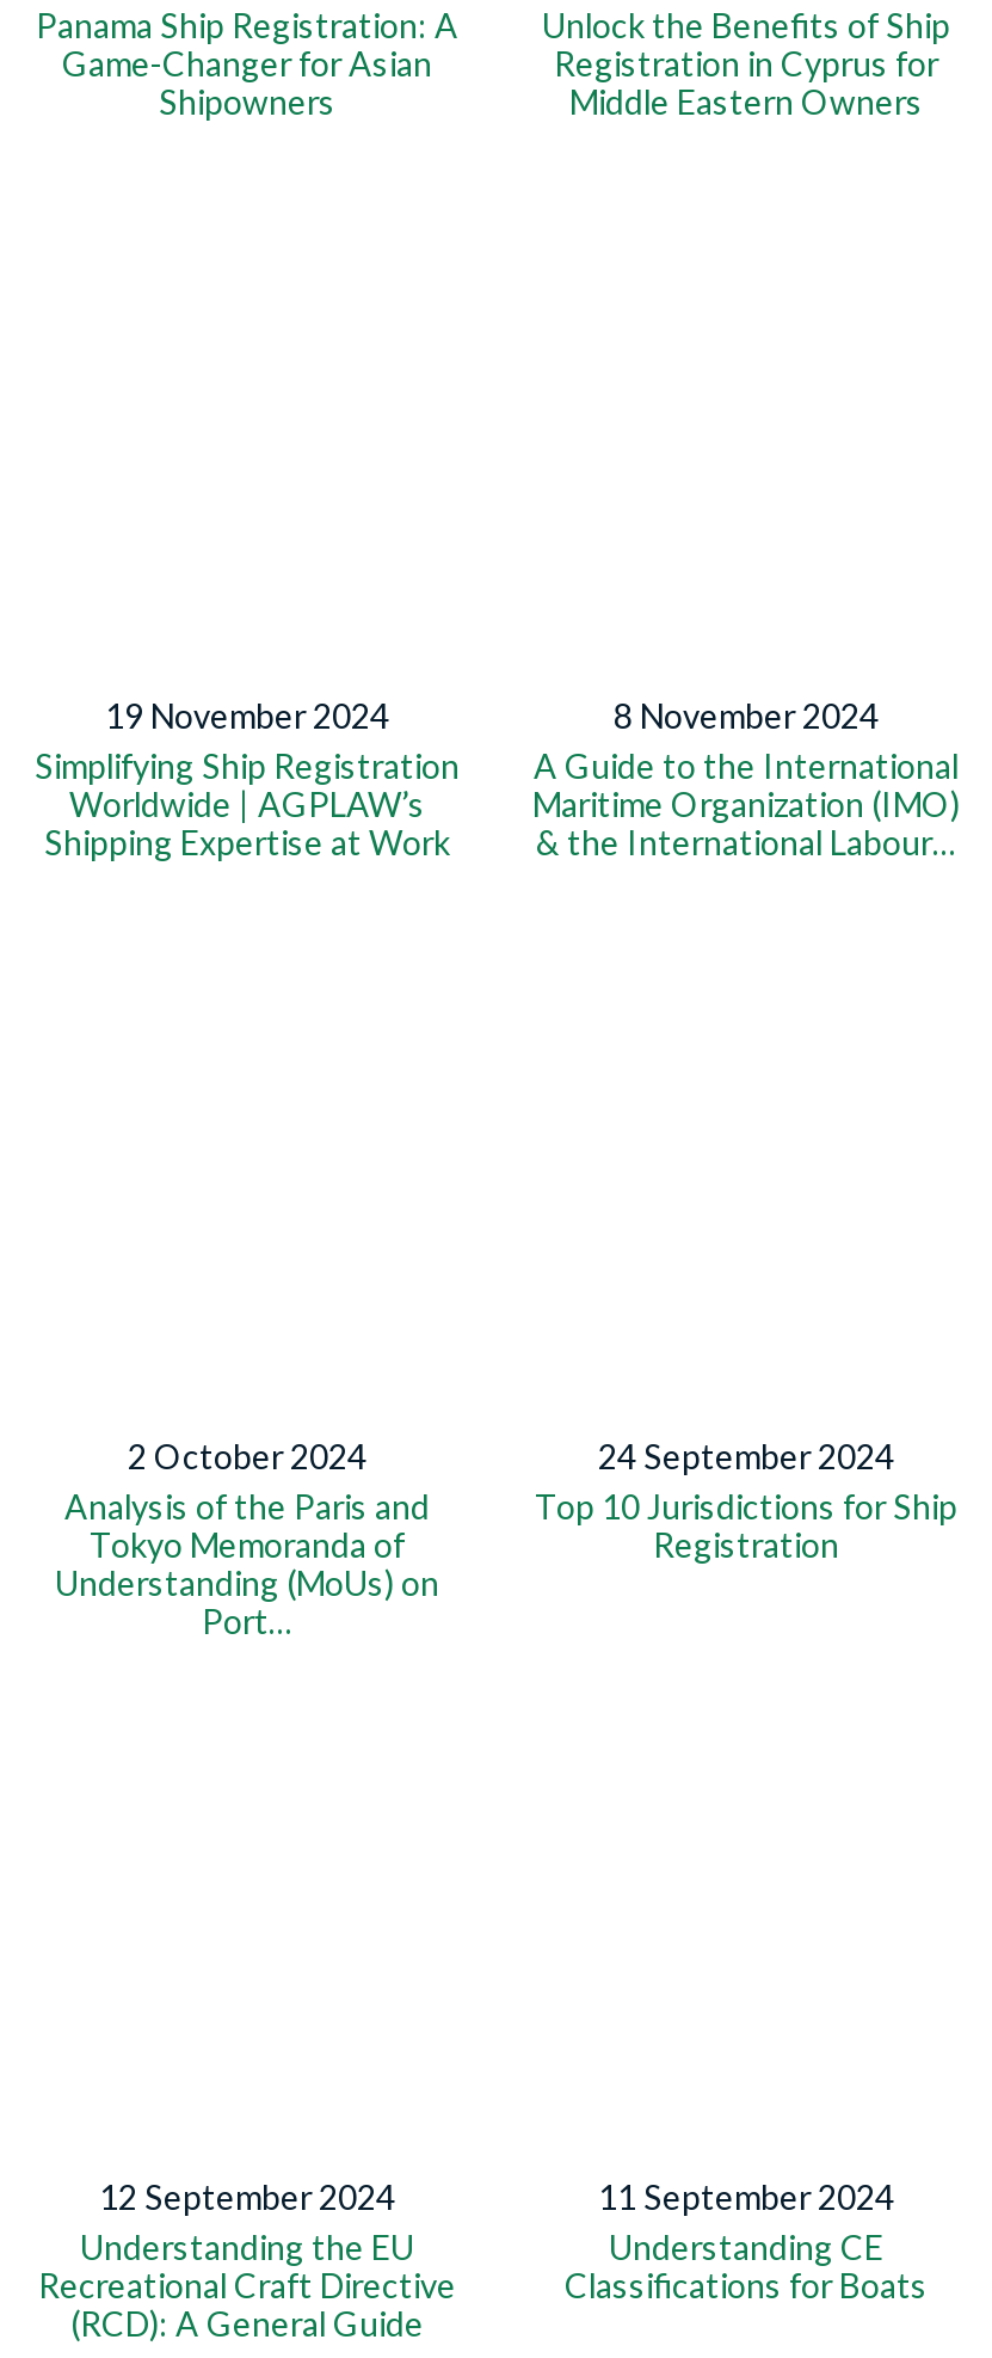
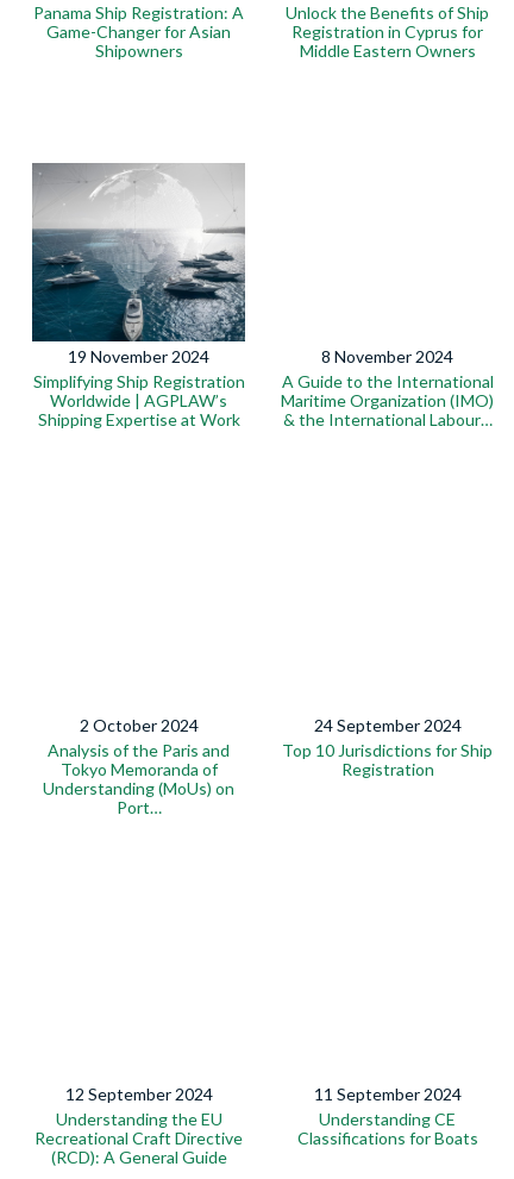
+ [image]
